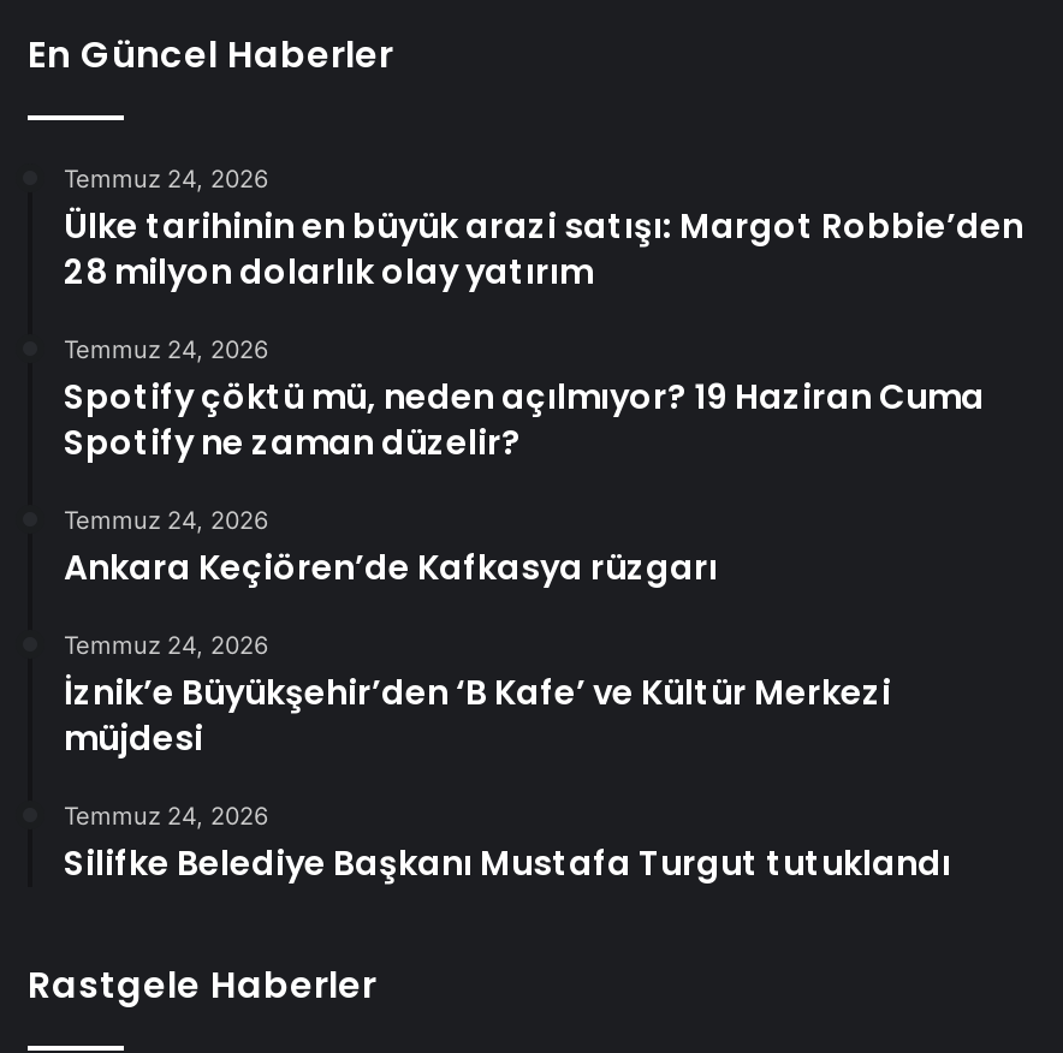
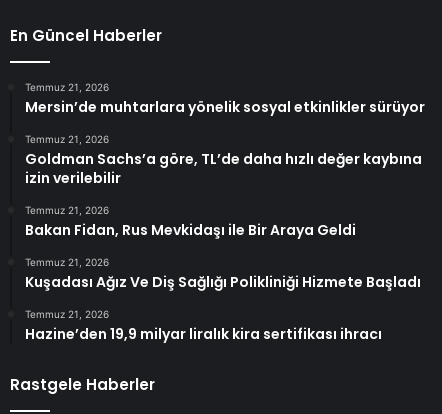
- Temmuz 24, 2026
- Ülke tarihinin en büyük arazi satışı: Margot Robbie’den
- 28 milyon dolarlık olay yatırım
+ Temmuz 21, 2026
+ Mersin’de muhtarlara yönelik sosyal etkinlikler sürüyor

- Temmuz 24, 2026
- Spotify çöktü mü, neden açılmıyor? 19 Haziran Cuma
- Spotify ne zaman düzelir?
+ Temmuz 21, 2026
+ Goldman Sachs’a göre, TL’de daha hızlı değer kaybına
+ izin verilebilir

- Temmuz 24, 2026
- Ankara Keçiören’de Kafkasya rüzgarı
+ Temmuz 21, 2026
+ Bakan Fidan, Rus Mevkidaşı ile Bir Araya Geldi

- Temmuz 24, 2026
- İznik’e Büyükşehir’den ‘B Kafe’ ve Kültür Merkezi
- müjdesi
+ Temmuz 21, 2026
+ Kuşadası Ağız Ve Diş Sağlığı Polikliniği Hizmete Başladı

- Temmuz 24, 2026
- Silifke Belediye Başkanı Mustafa Turgut tutuklandı
+ Temmuz 21, 2026
+ Hazine’den 19,9 milyar liralık kira sertifikası ihracı
